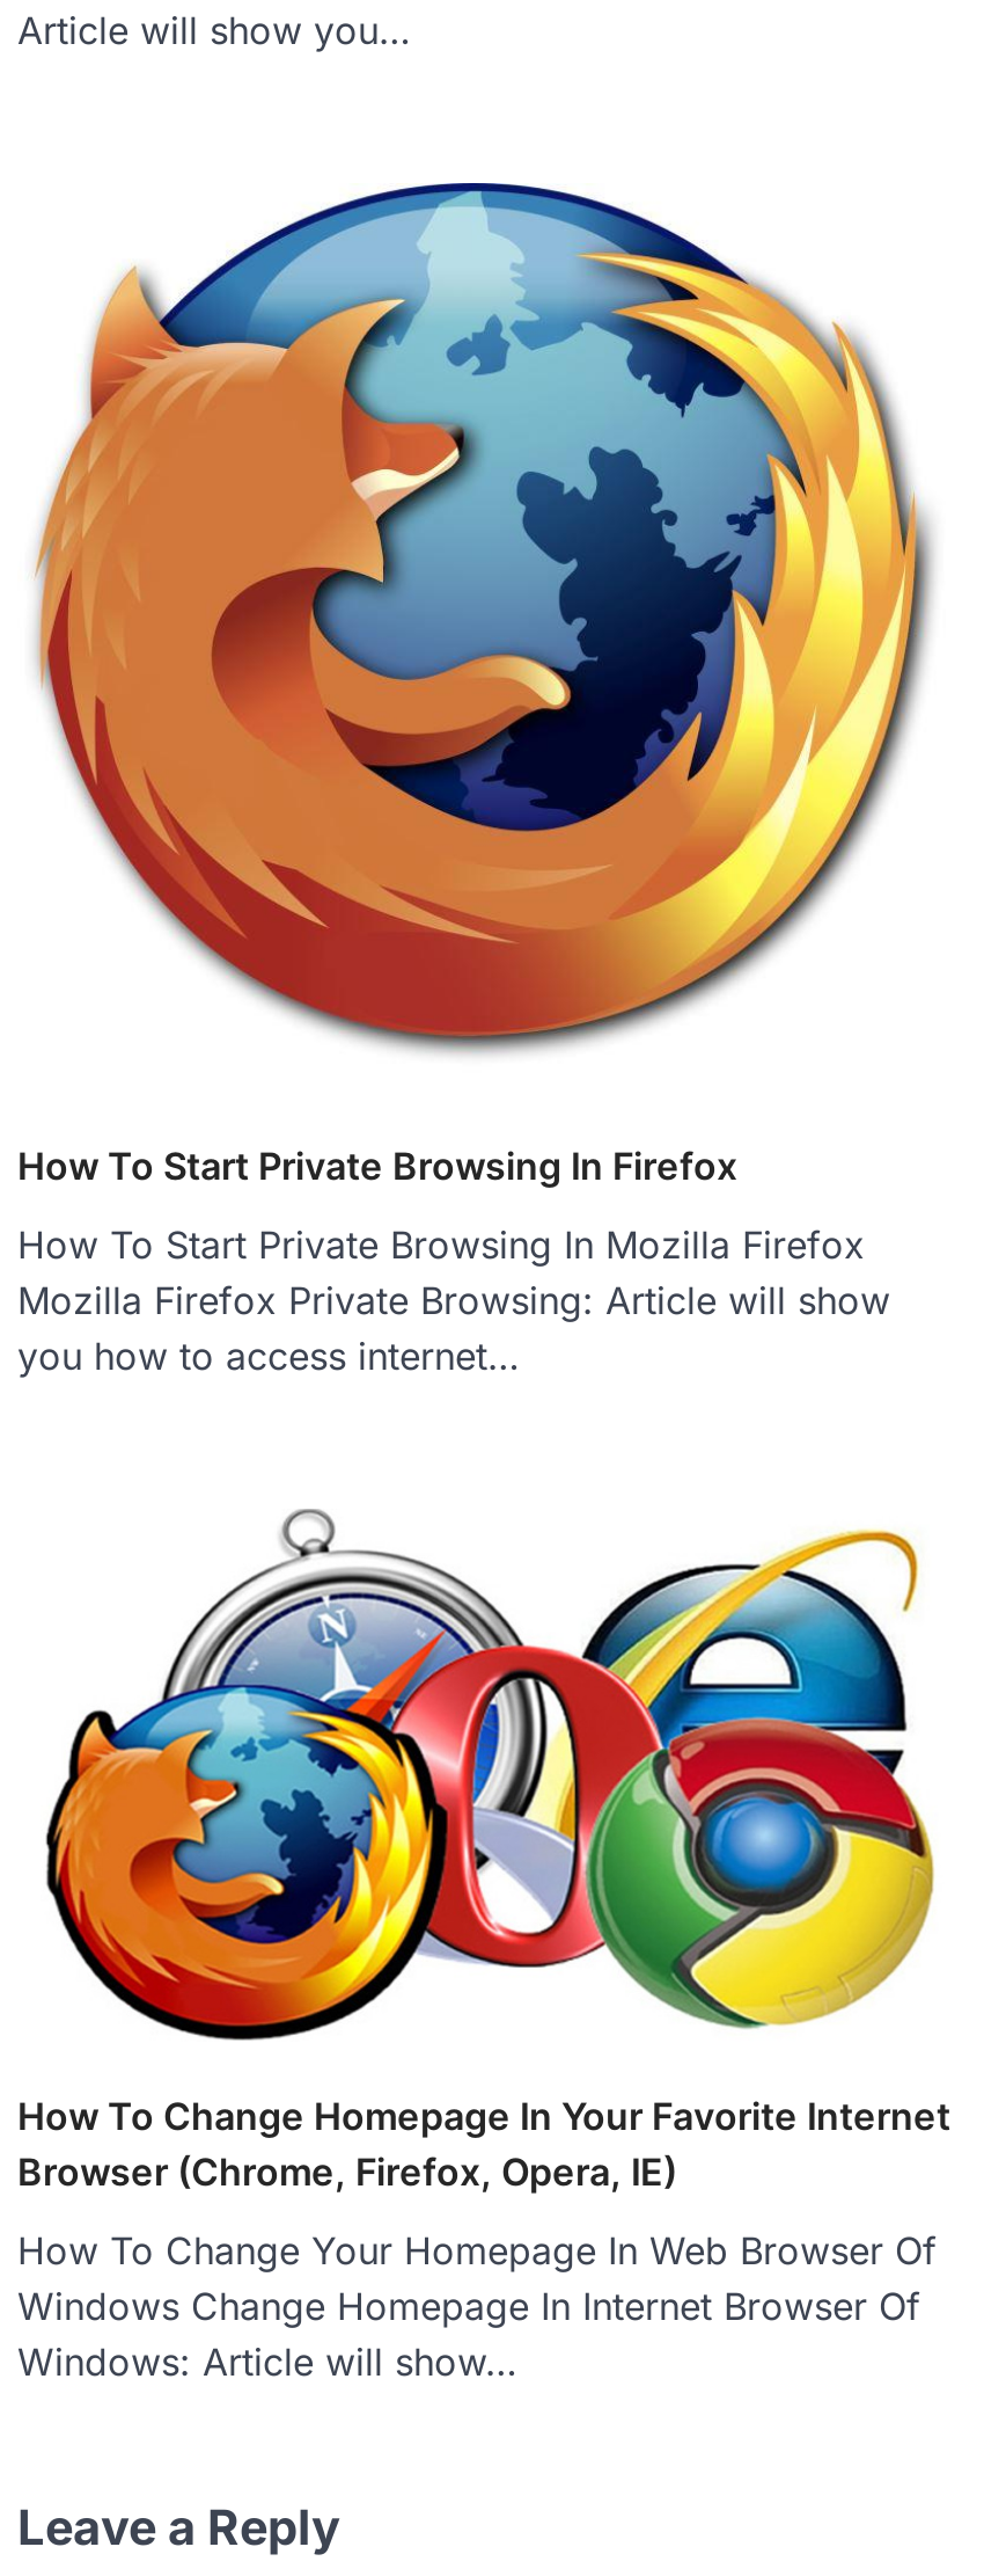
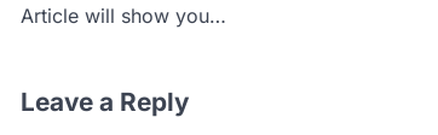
- [image]
- How To Start Private Browsing In Firefox
- How To Start Private Browsing In Mozilla Firefox
- Mozilla Firefox Private Browsing: Article will show
- you how to access internet…

- [image]
- How To Change Homepage In Your Favorite Internet
- Browser (Chrome, Firefox, Opera, IE)
- How To Change Your Homepage In Web Browser Of
- Windows Change Homepage In Internet Browser Of
- Windows: Article will show…
